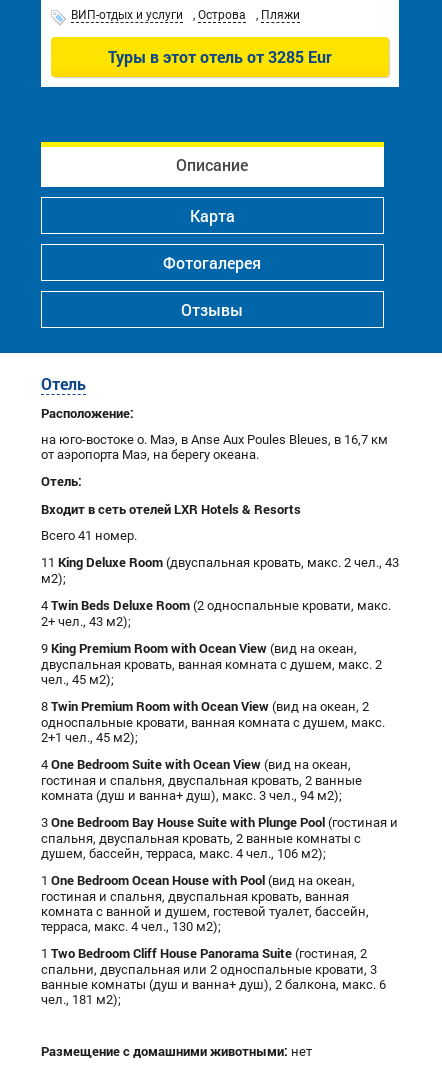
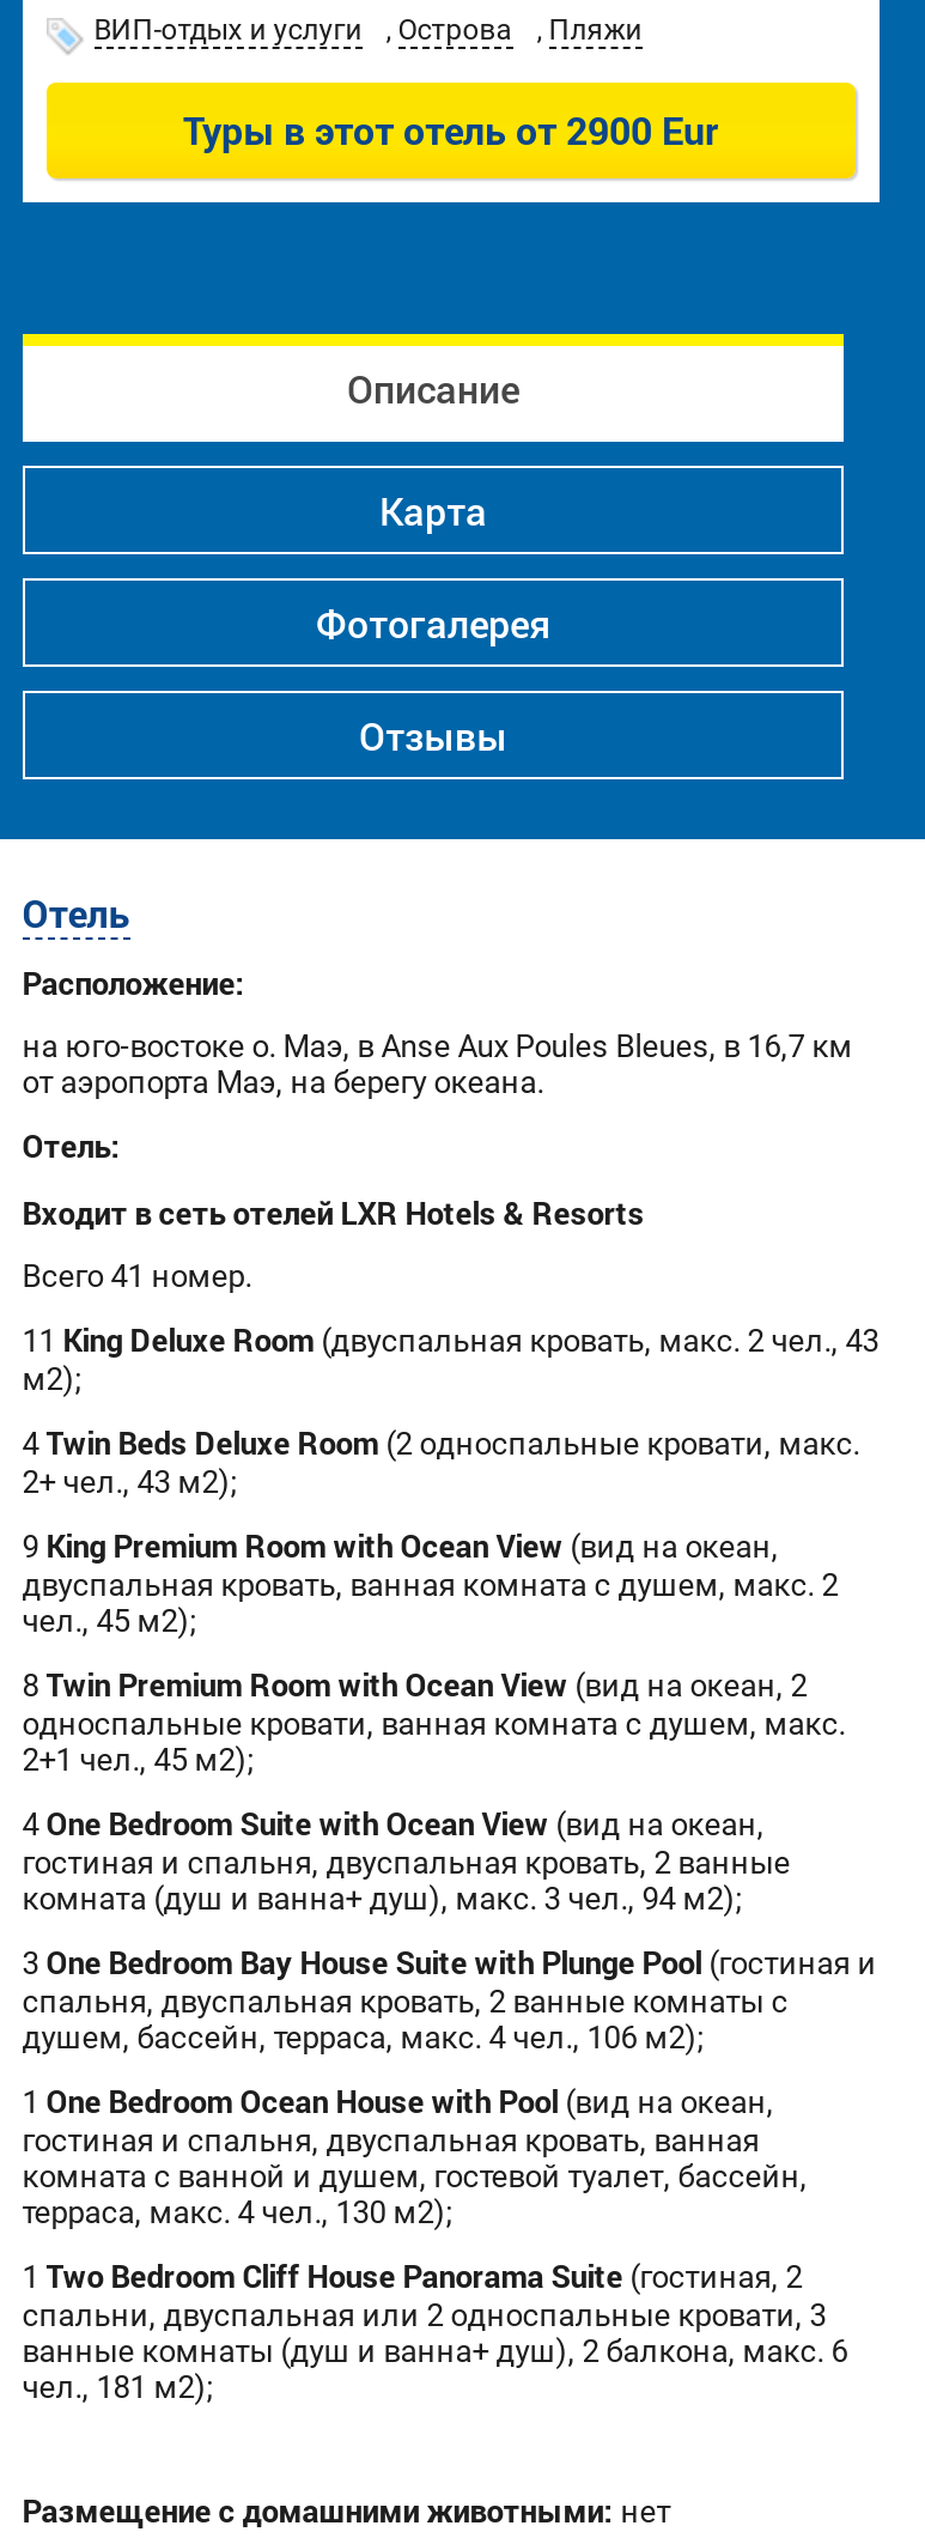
- Туры в этот отель от 3285 Eur
+ Туры в этот отель от 2900 Eur
